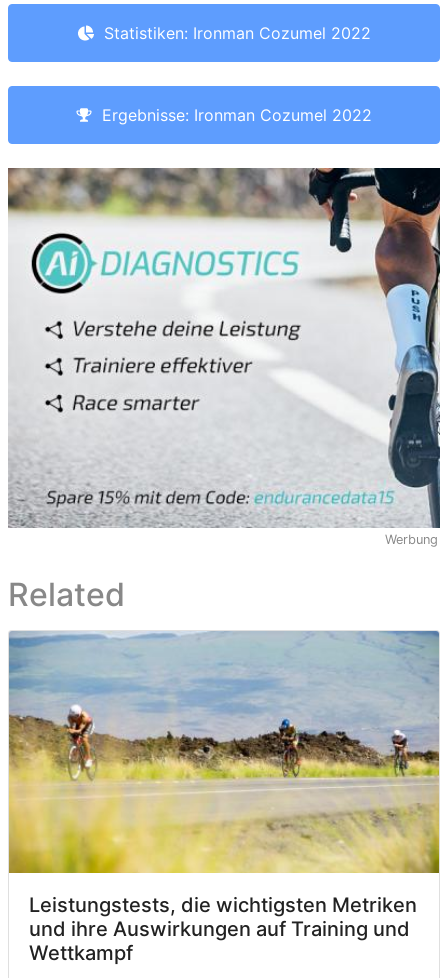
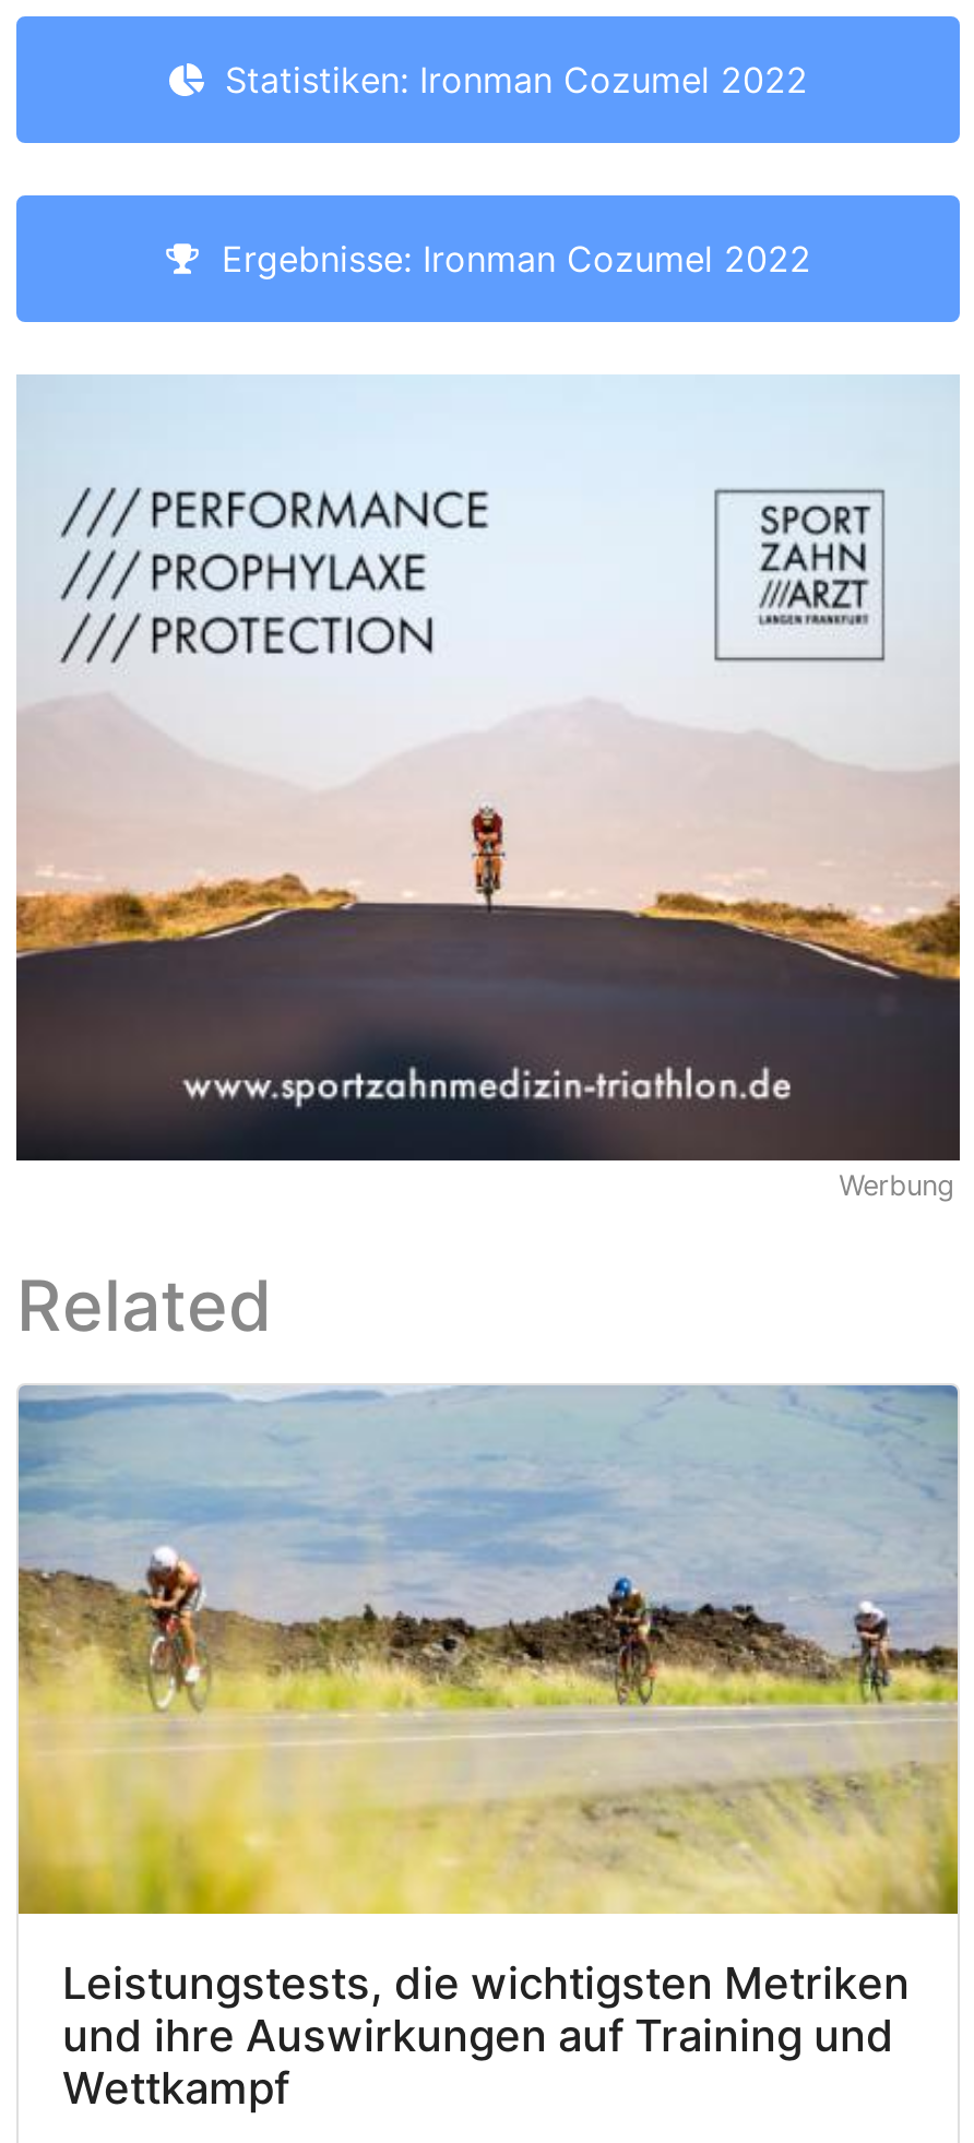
- [image]
+ [image]
